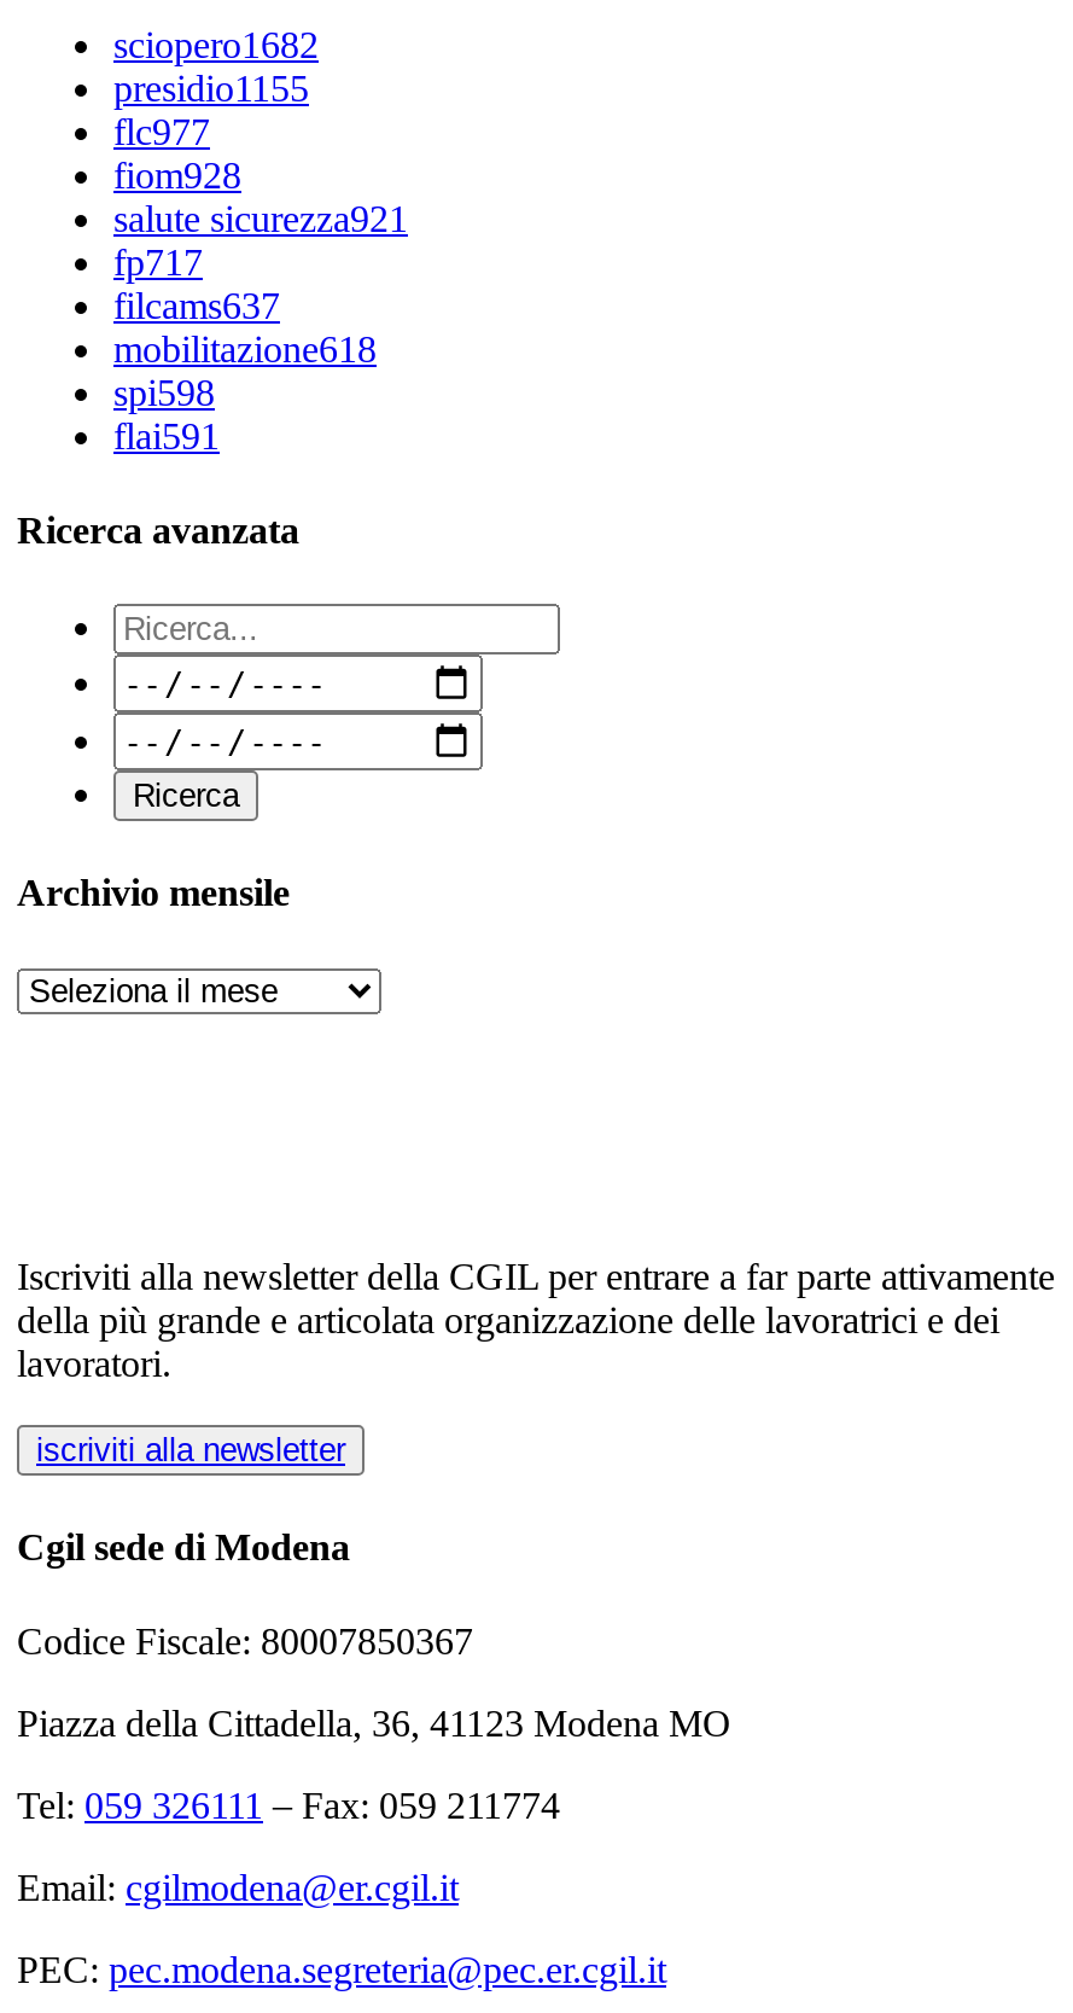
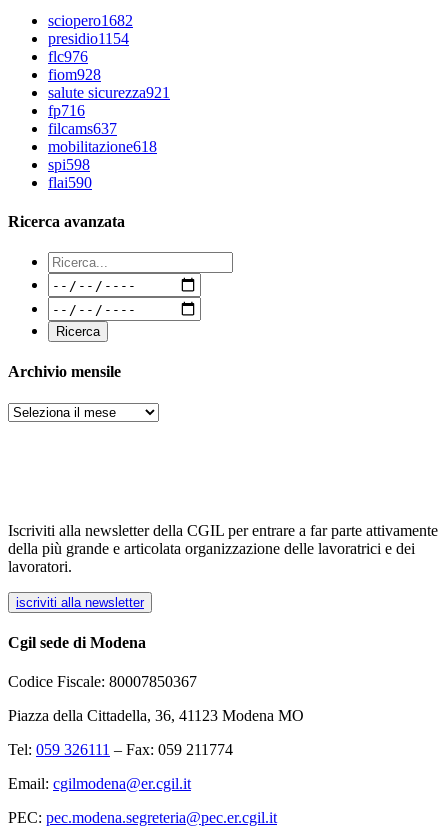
- presidio1155
+ presidio1154

- flc977
+ flc976

- fp717
+ fp716

- flai591
+ flai590
